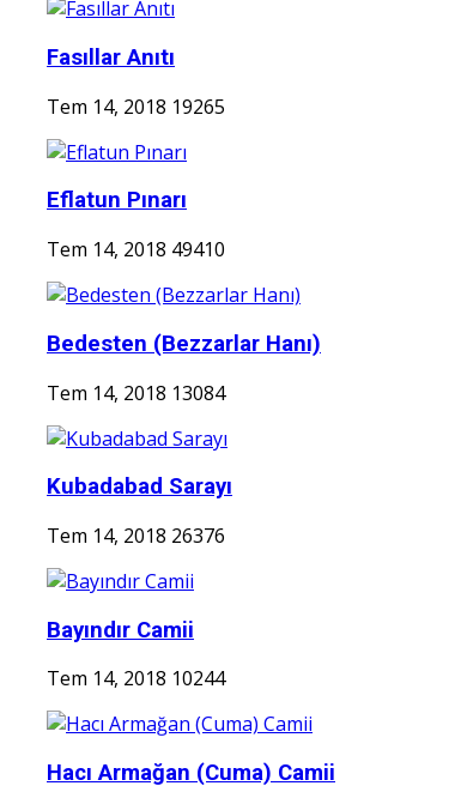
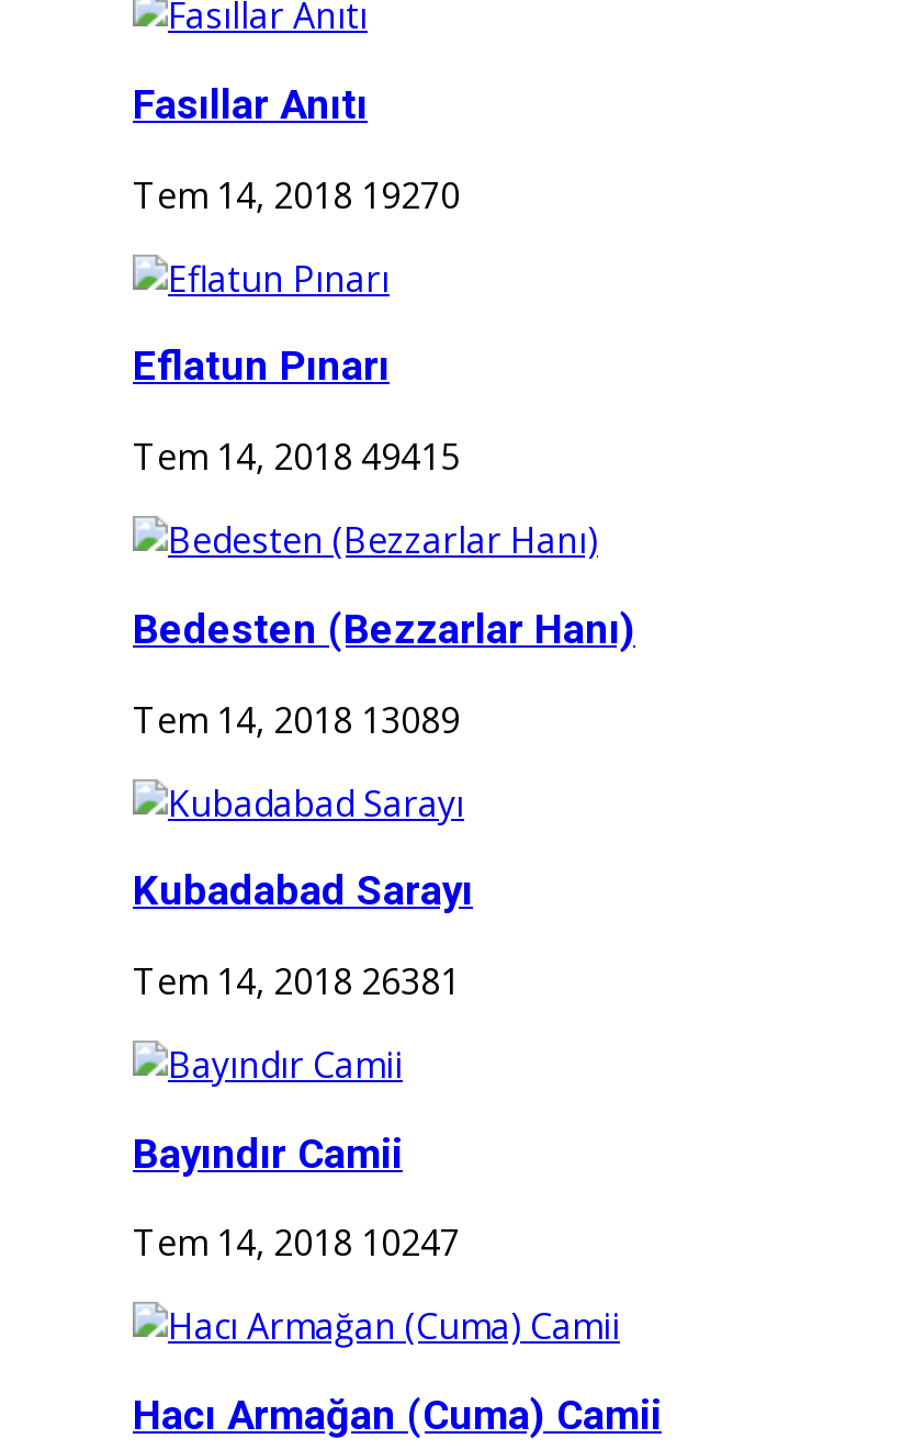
- Tem 14, 2018 19265
+ Tem 14, 2018 19270

- Tem 14, 2018 49410
+ Tem 14, 2018 49415

- Tem 14, 2018 13084
+ Tem 14, 2018 13089

- Tem 14, 2018 26376
+ Tem 14, 2018 26381

- Tem 14, 2018 10244
+ Tem 14, 2018 10247
